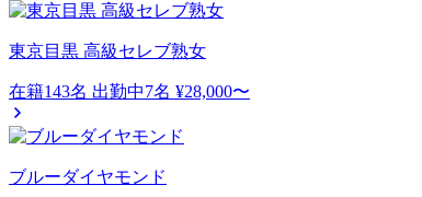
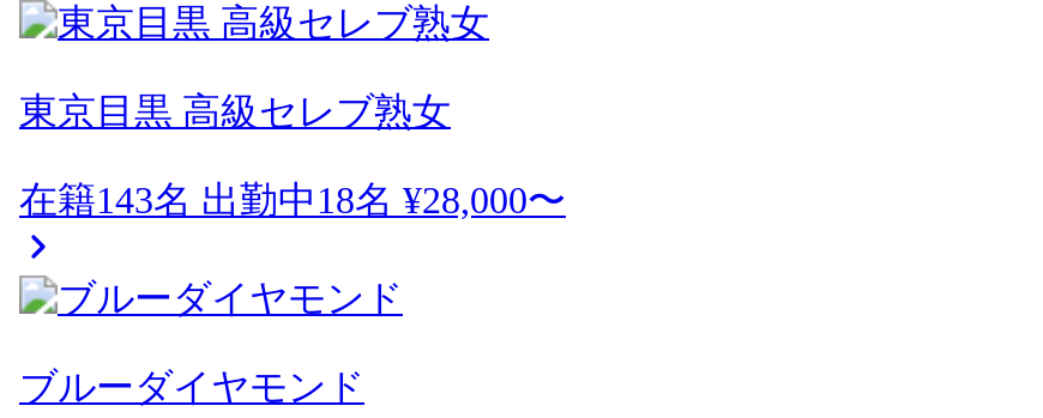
- 在籍143名 出勤中7名¥28,000〜
+ 在籍143名 出勤中18名¥28,000〜
